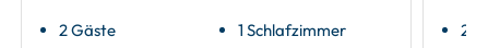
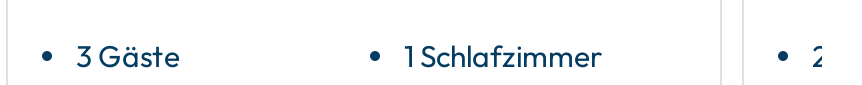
- 2 Gäste
+ 3 Gäste
